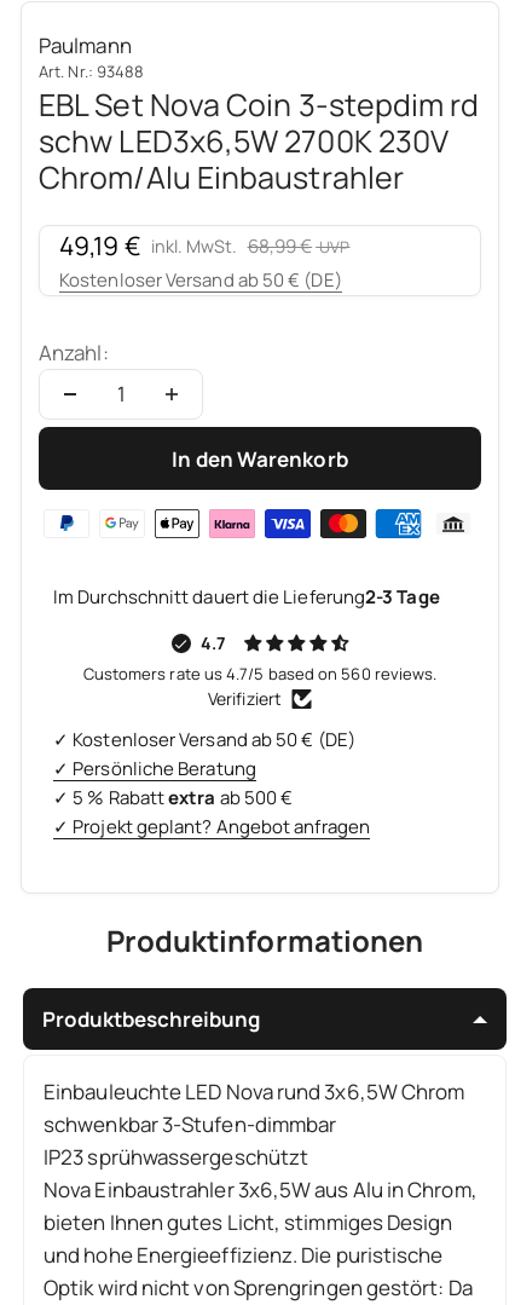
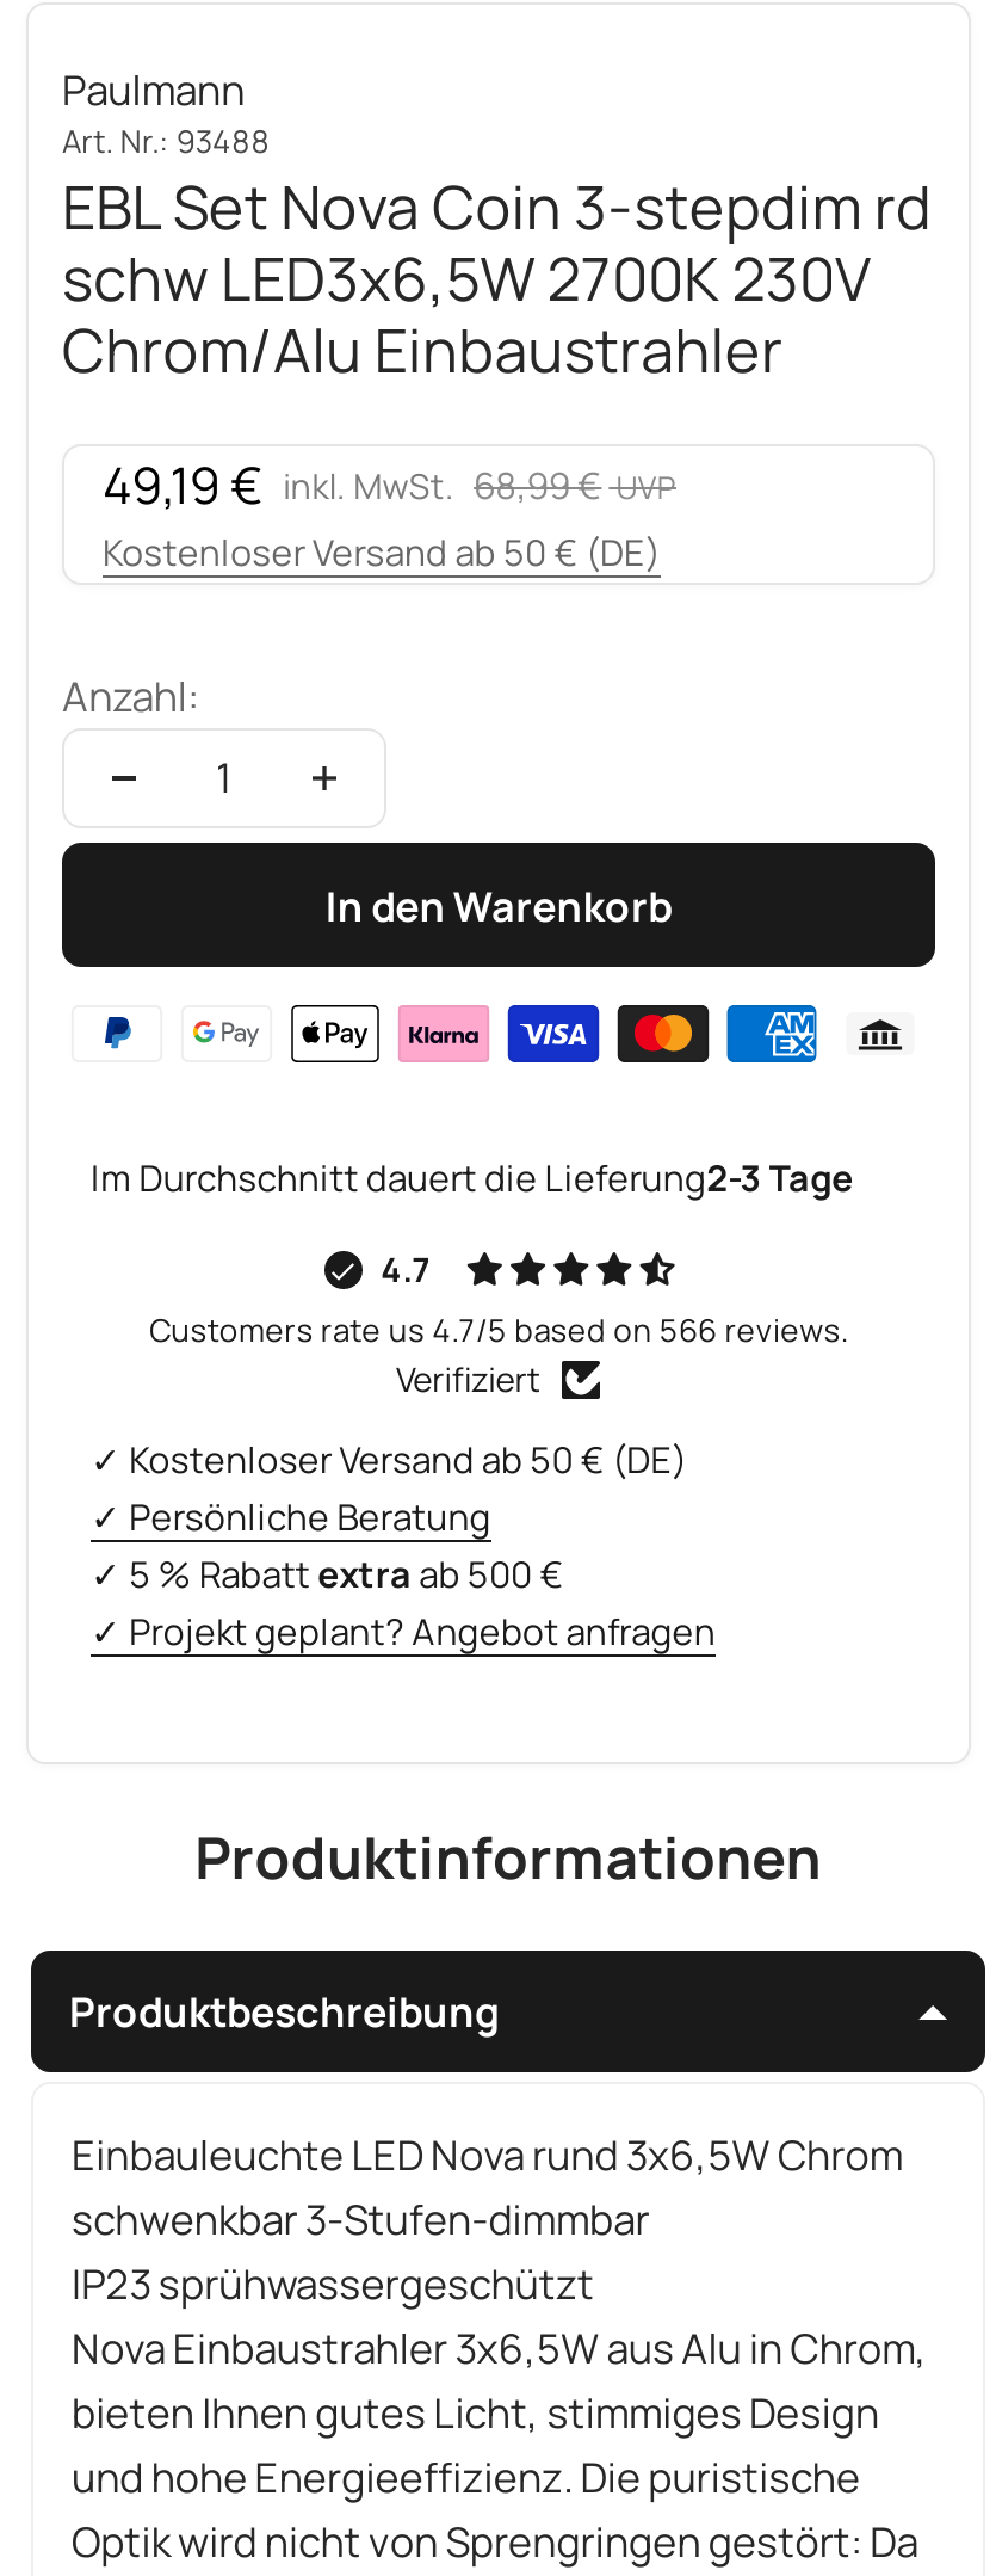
- Customers rate us 4.7/5 based on 560 reviews.
+ Customers rate us 4.7/5 based on 566 reviews.
